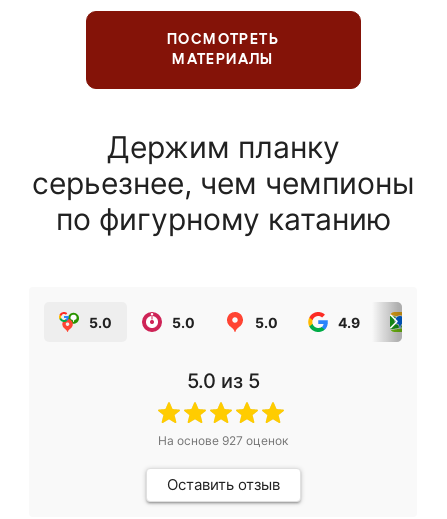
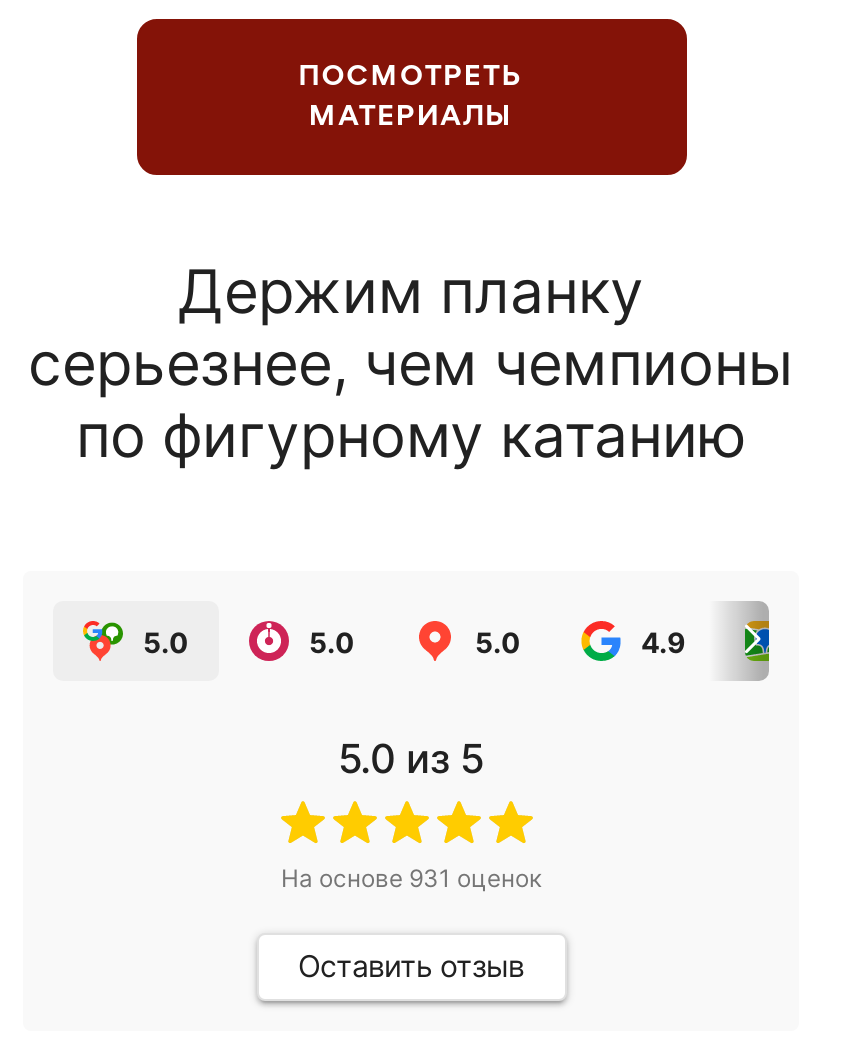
- На основе 927 оценок
+ На основе 931 оценок
